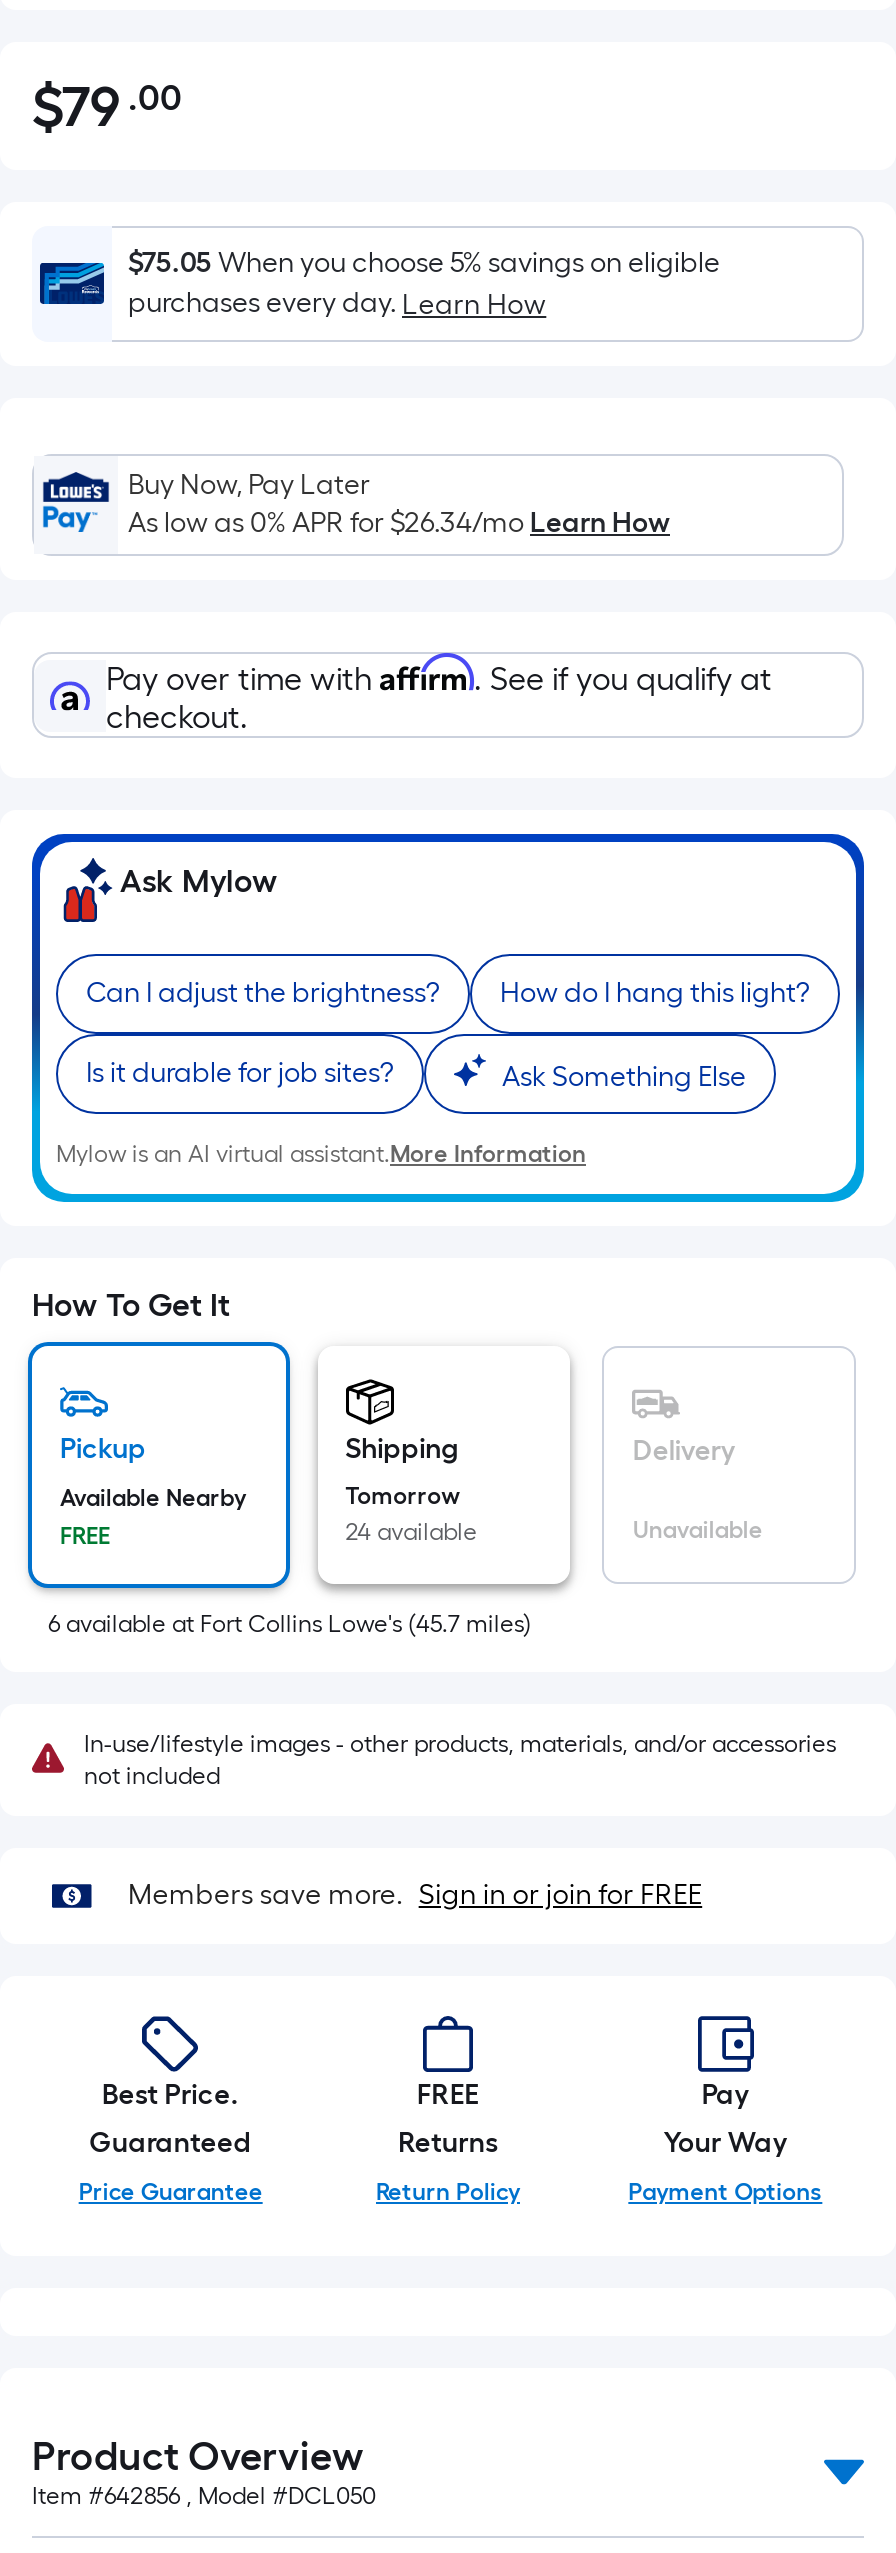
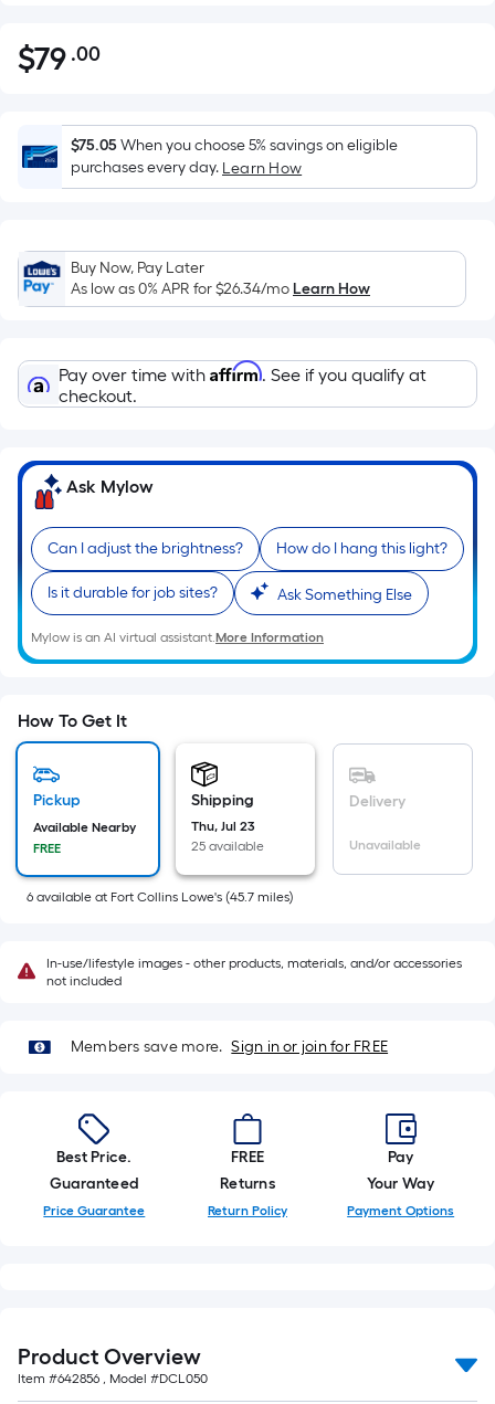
- Tomorrow
- 24 available
+ Thu, Jul 23
+ 25 available
